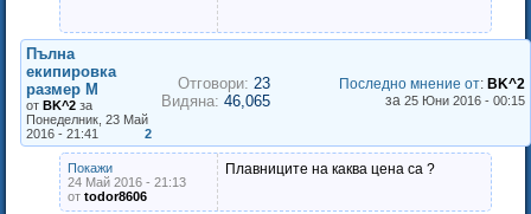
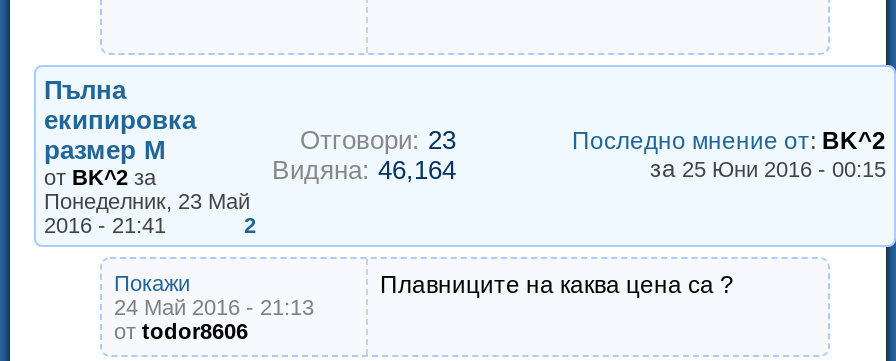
- Видяна: 46,065
+ Видяна: 46,164
